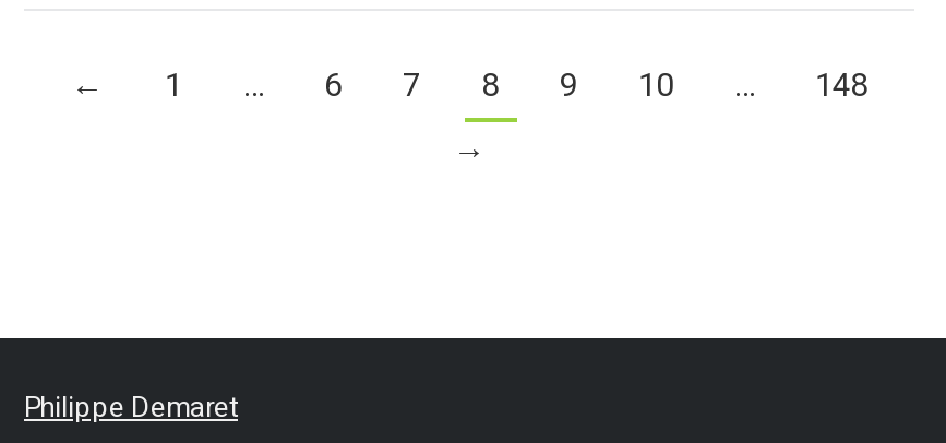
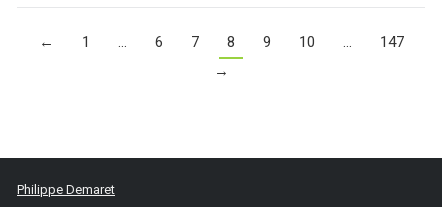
- 148
+ 147
